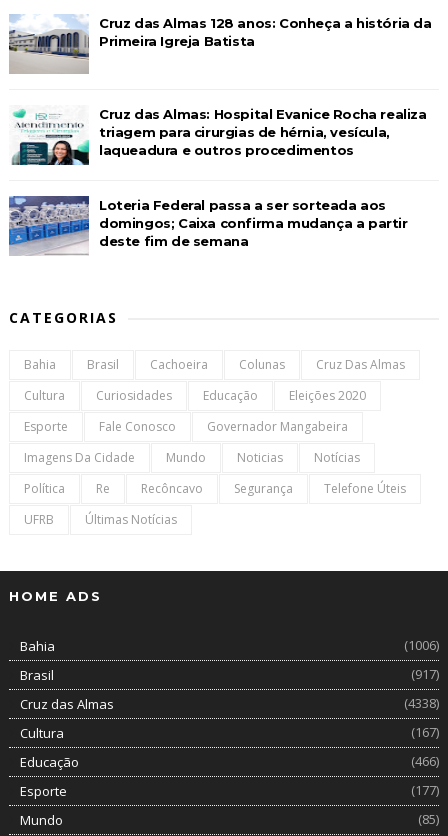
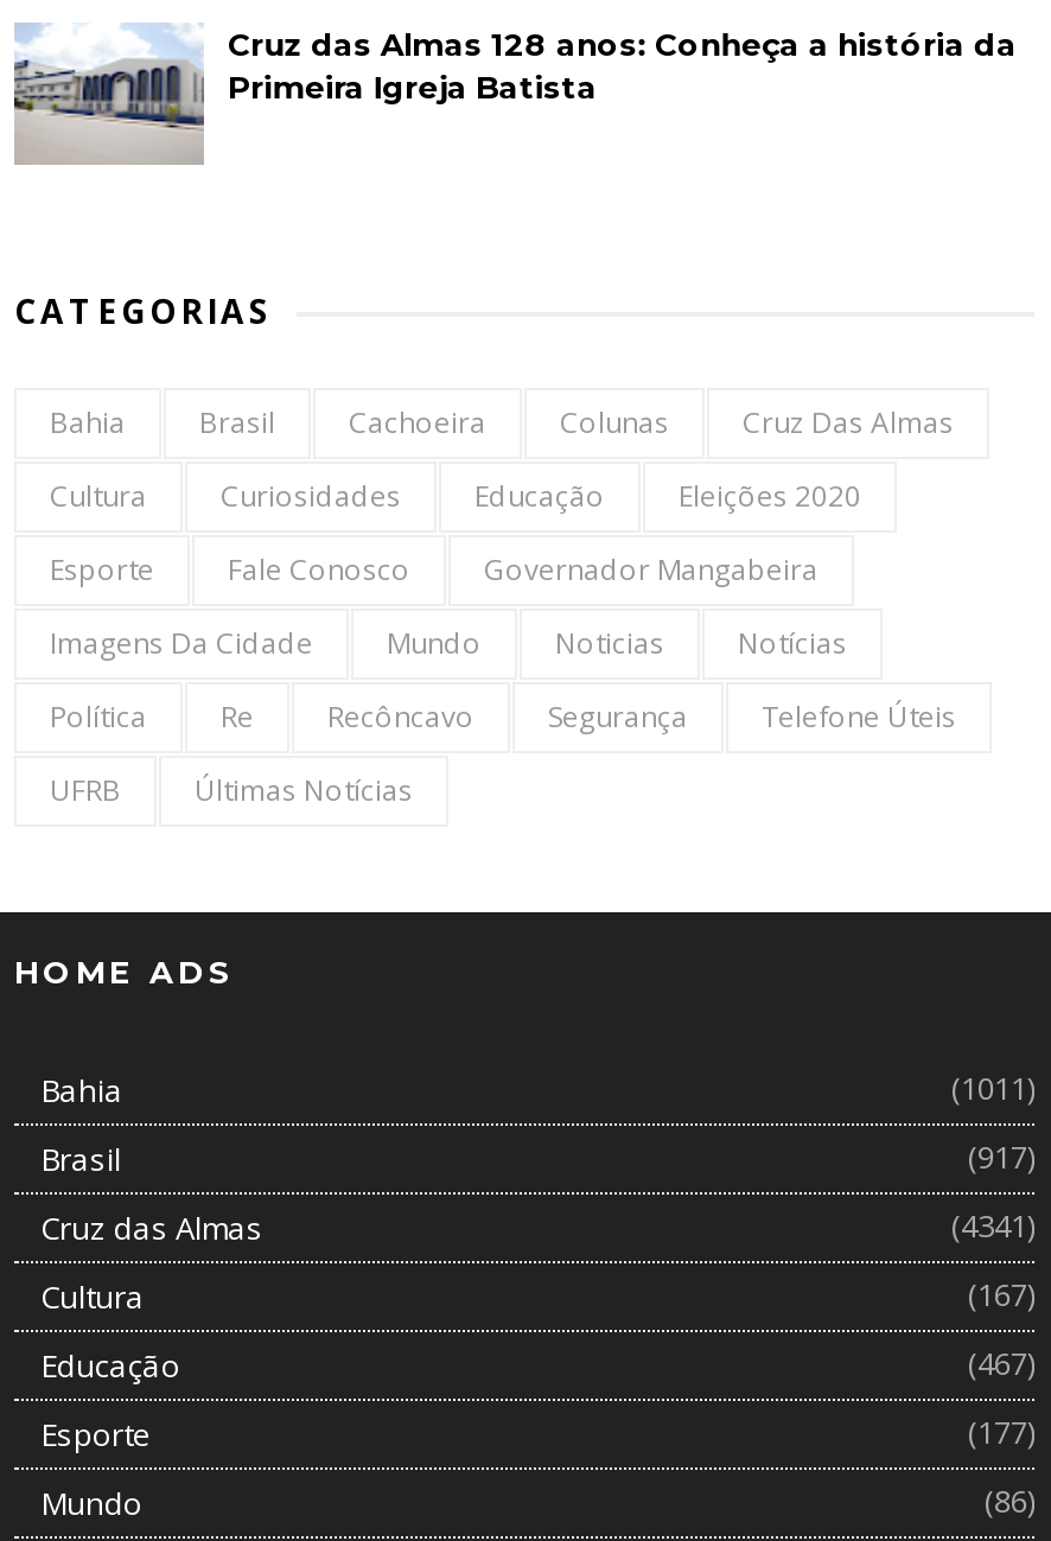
- [image]
- Cruz das Almas: Hospital Evanice Rocha realiza
- triagem para cirurgias de hérnia, vesícula,
- laqueadura e outros procedimentos
- Loteria Federal passa a ser sorteada aos
- domingos; Caixa confirma mudança a partir
- deste fim de semana

- [image]

- (1006)
+ (1011)

- (4338)
+ (4341)

- (466)
+ (467)

- (85)
+ (86)
